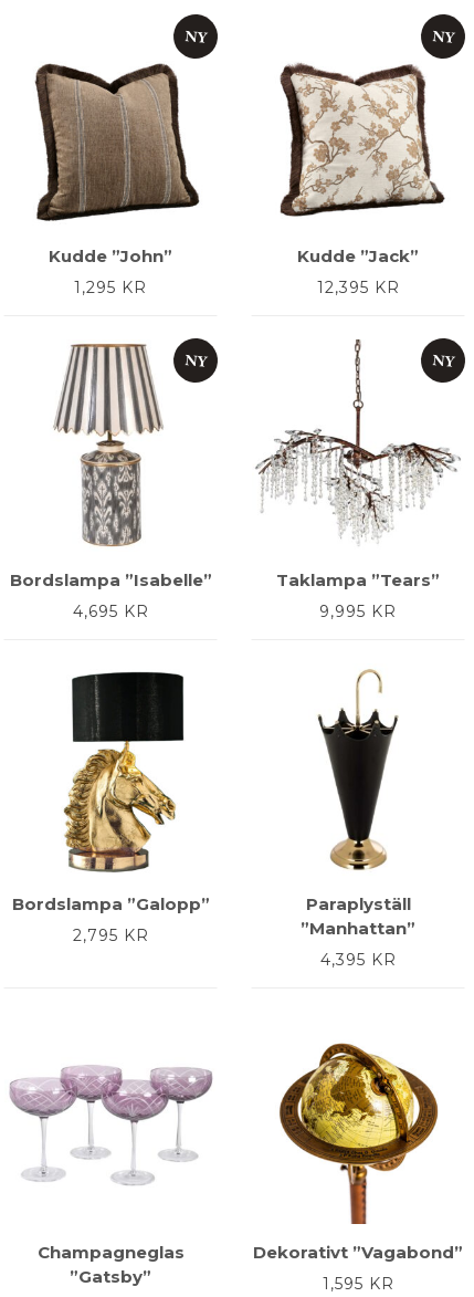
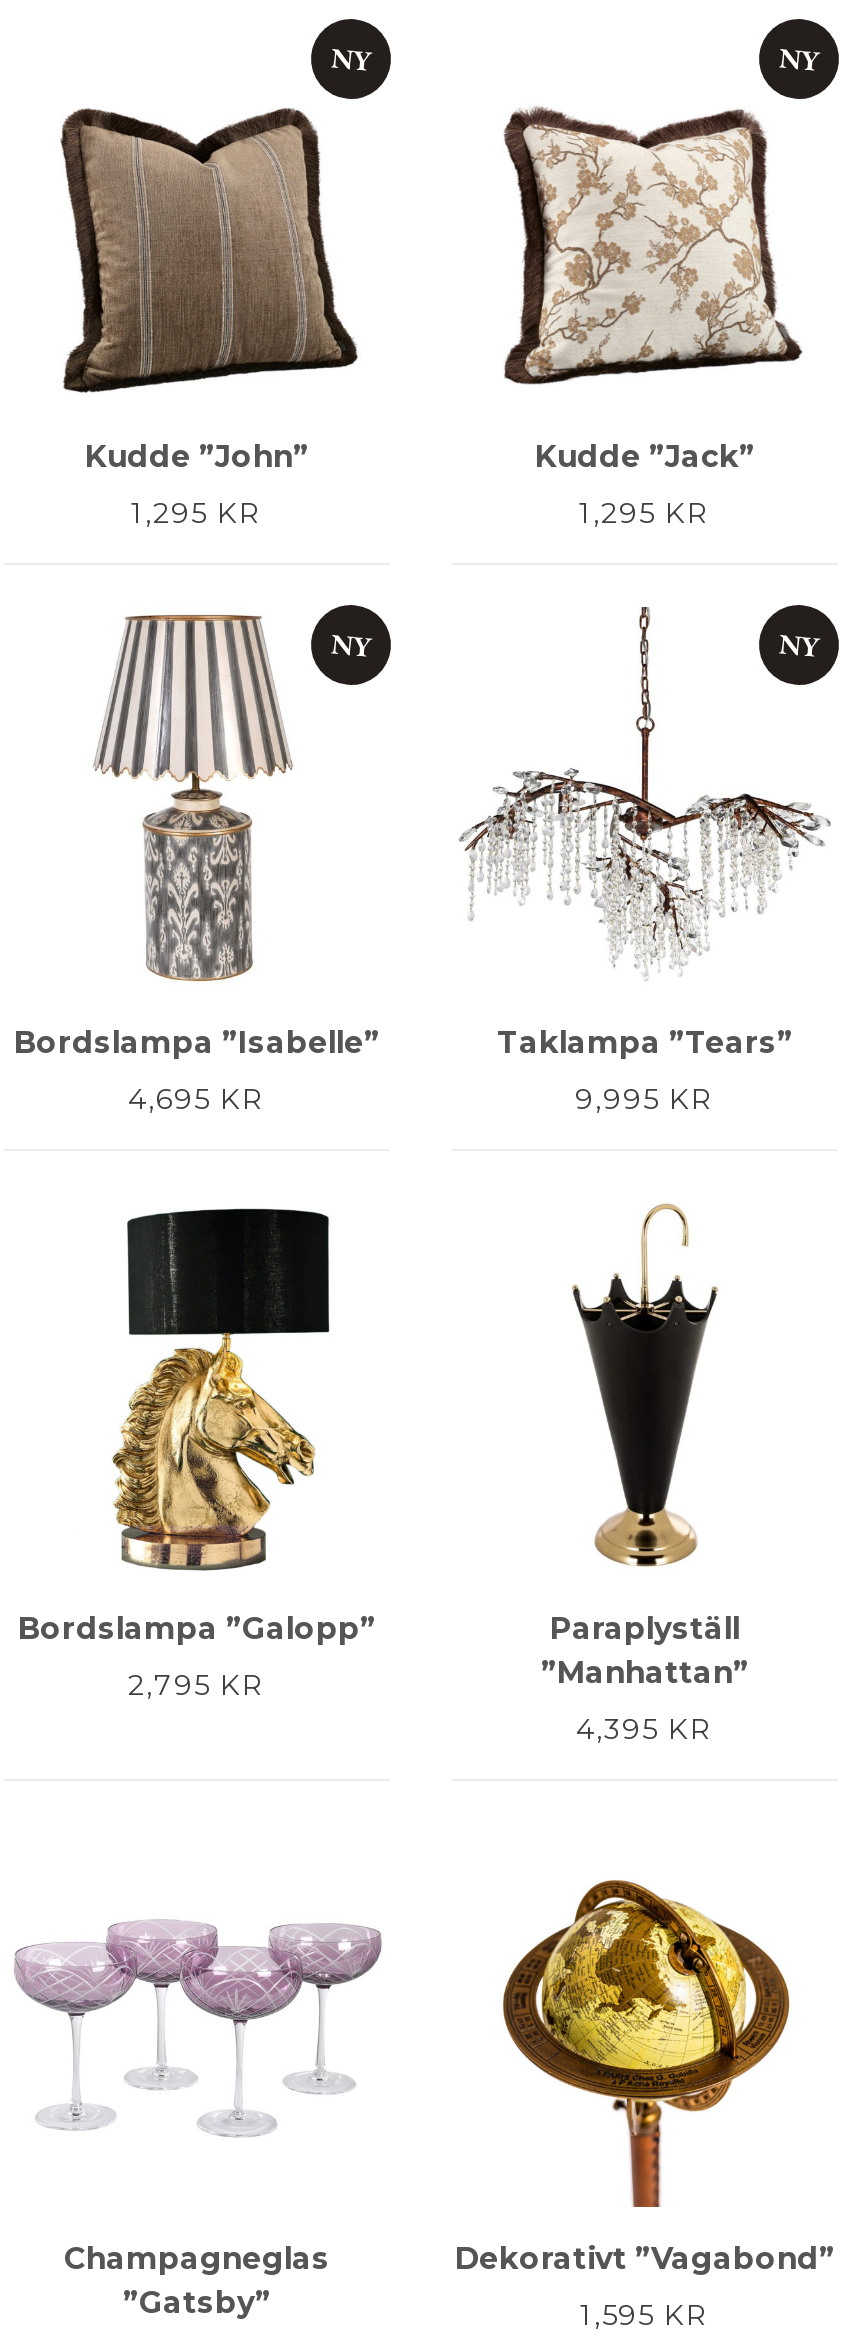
- 12,395 KR
+ 1,295 KR
